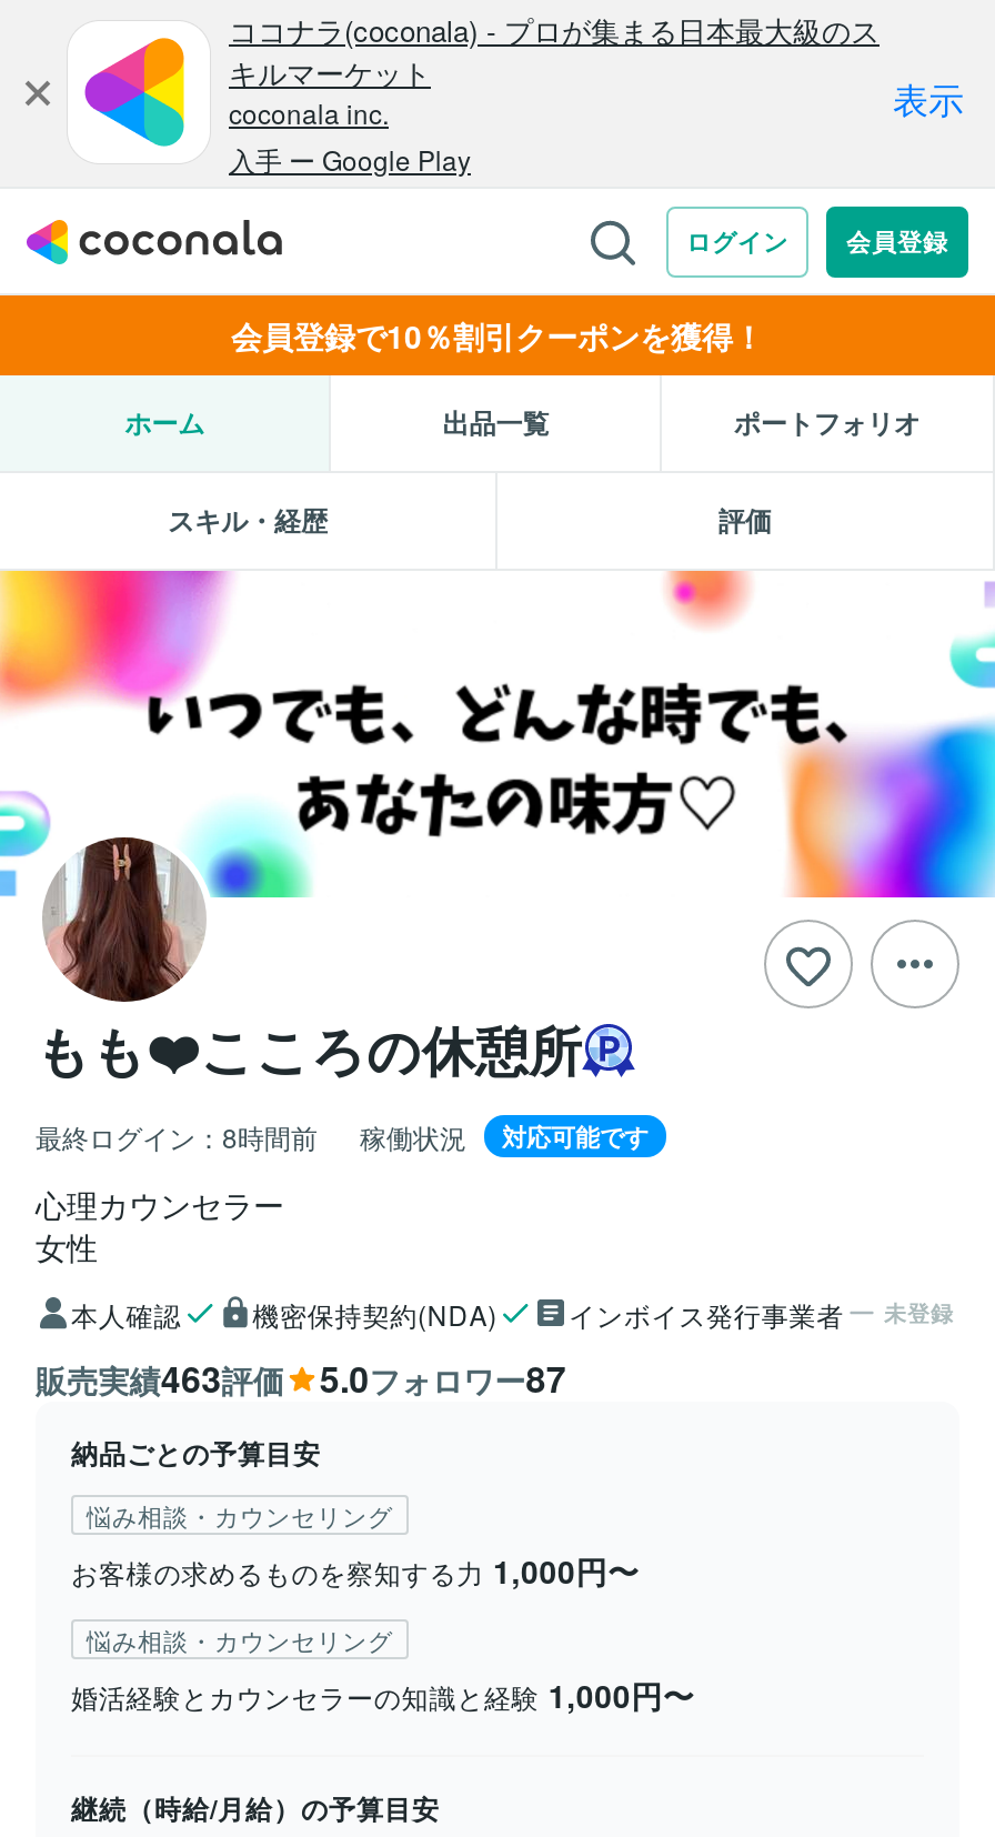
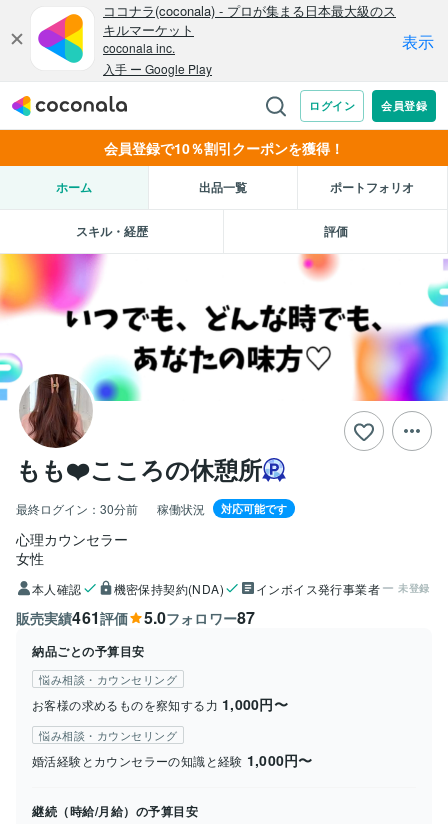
- 最終ログイン：8時間前
+ 最終ログイン：30分前

- 販売実績463評価
+ 販売実績461評価
